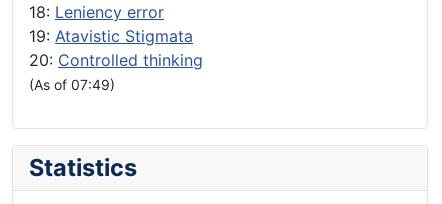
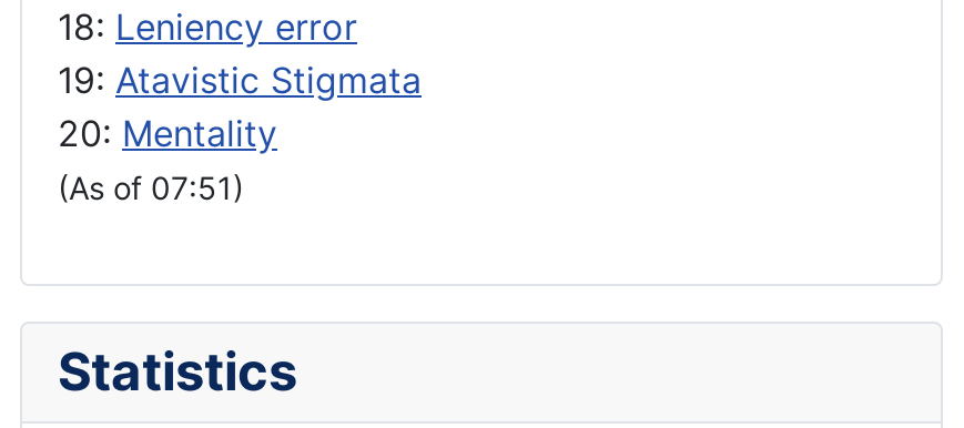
- 20: Controlled thinking
- (As of 07:49)
+ 20: Mentality
+ (As of 07:51)
